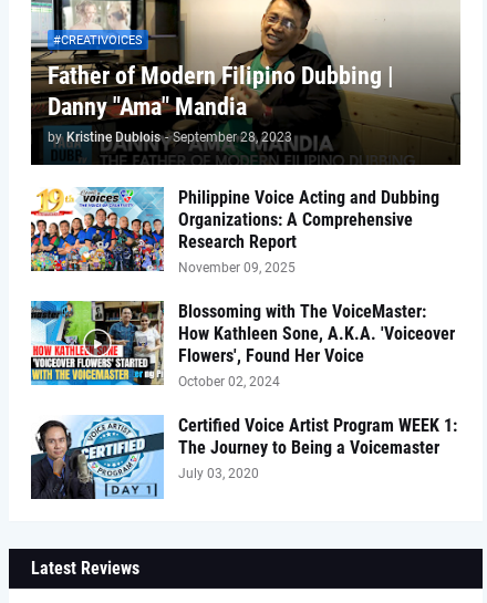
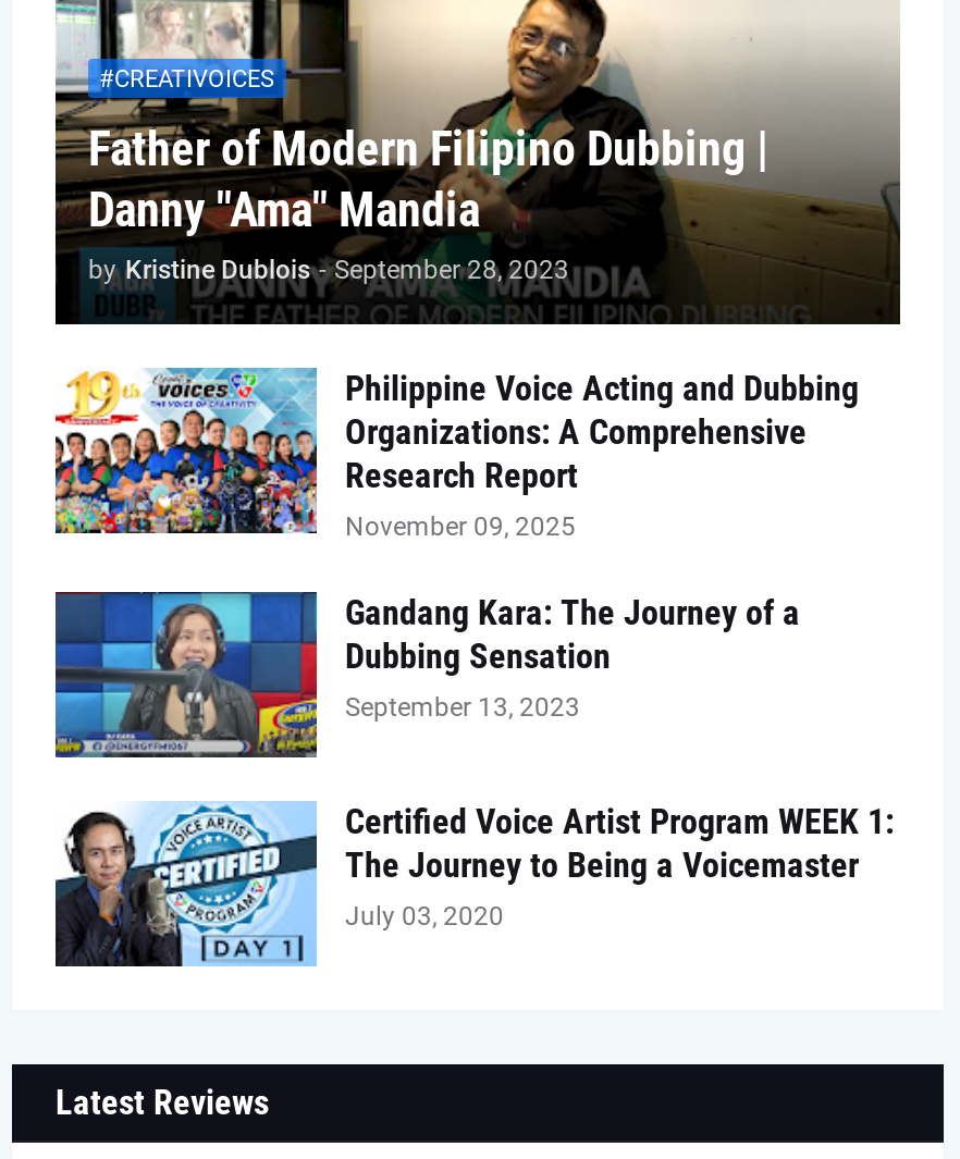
- [image]
- Blossoming with The VoiceMaster:
- How Kathleen Sone, A.K.A. 'Voiceover
- Flowers', Found Her Voice
- October 02, 2024
+ [image]
+ Gandang Kara: The Journey of a
+ Dubbing Sensation
+ September 13, 2023
